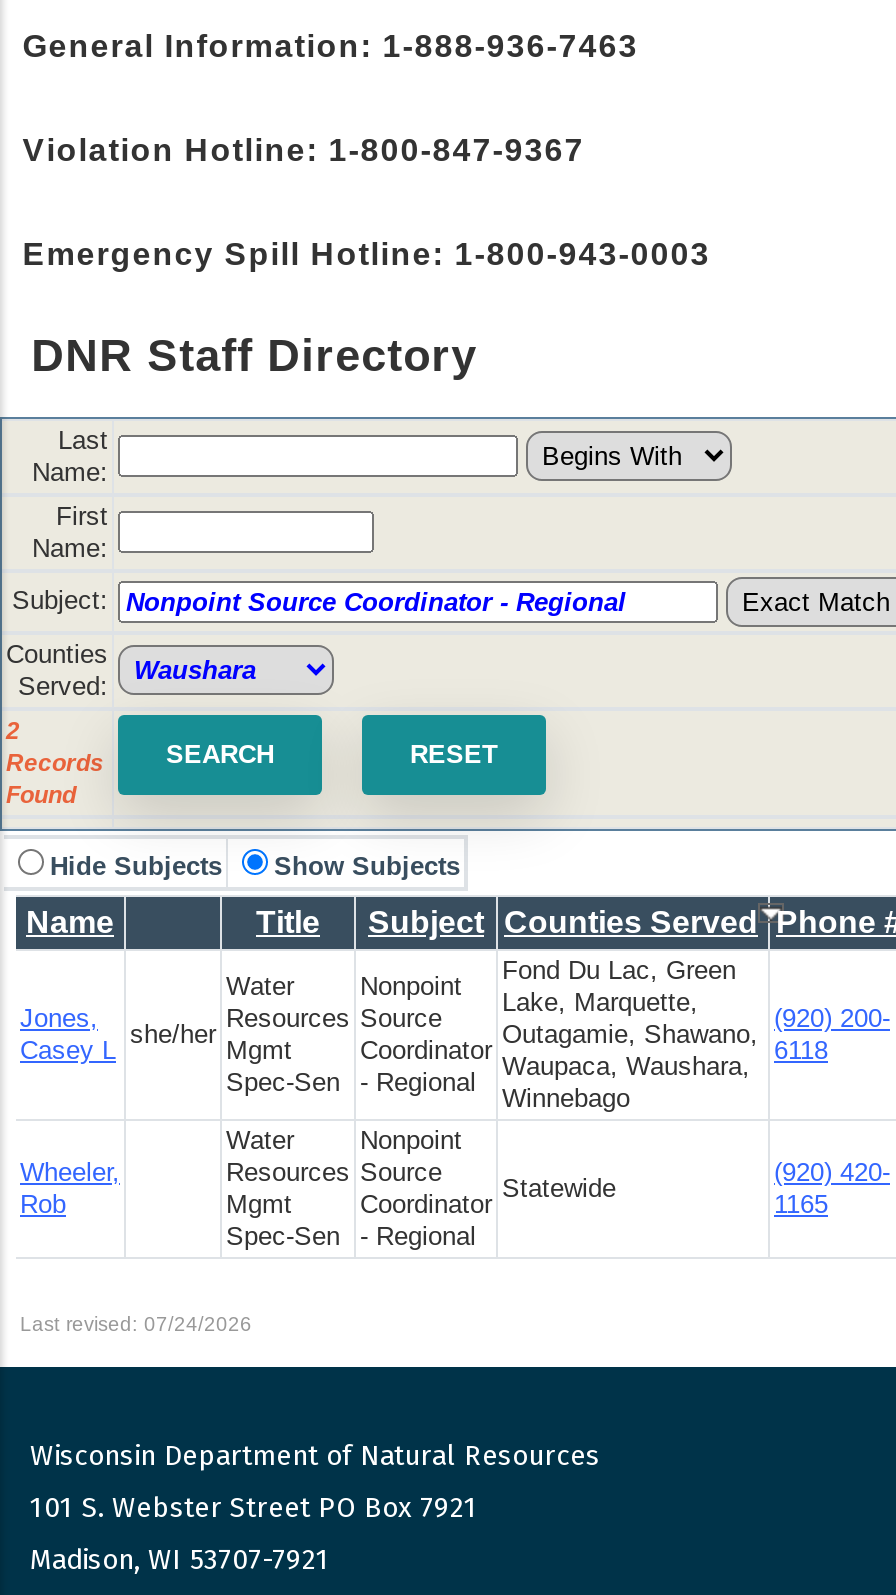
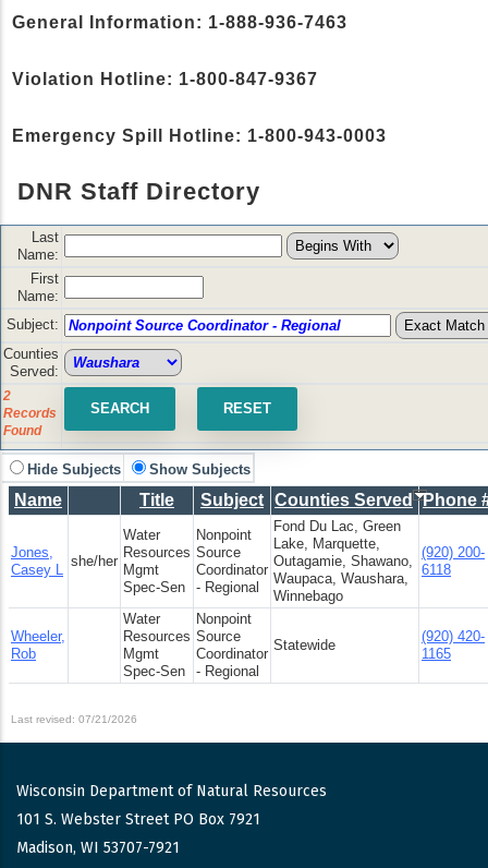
- Last revised: 07/24/2026
+ Last revised: 07/21/2026
